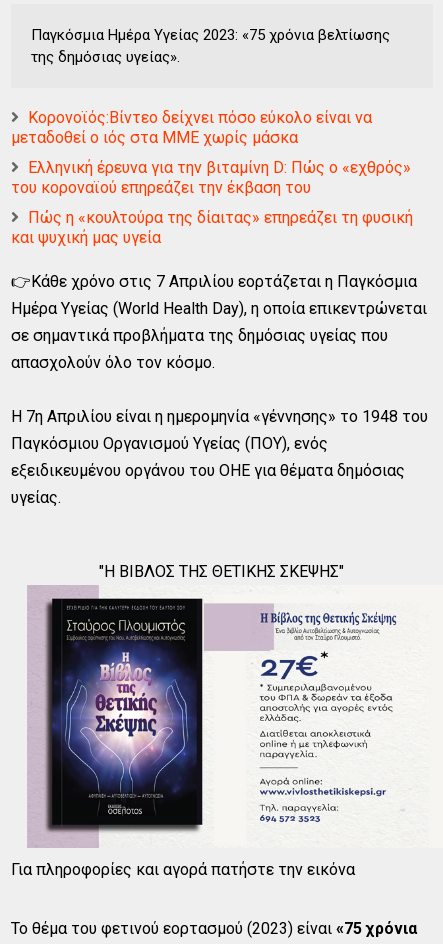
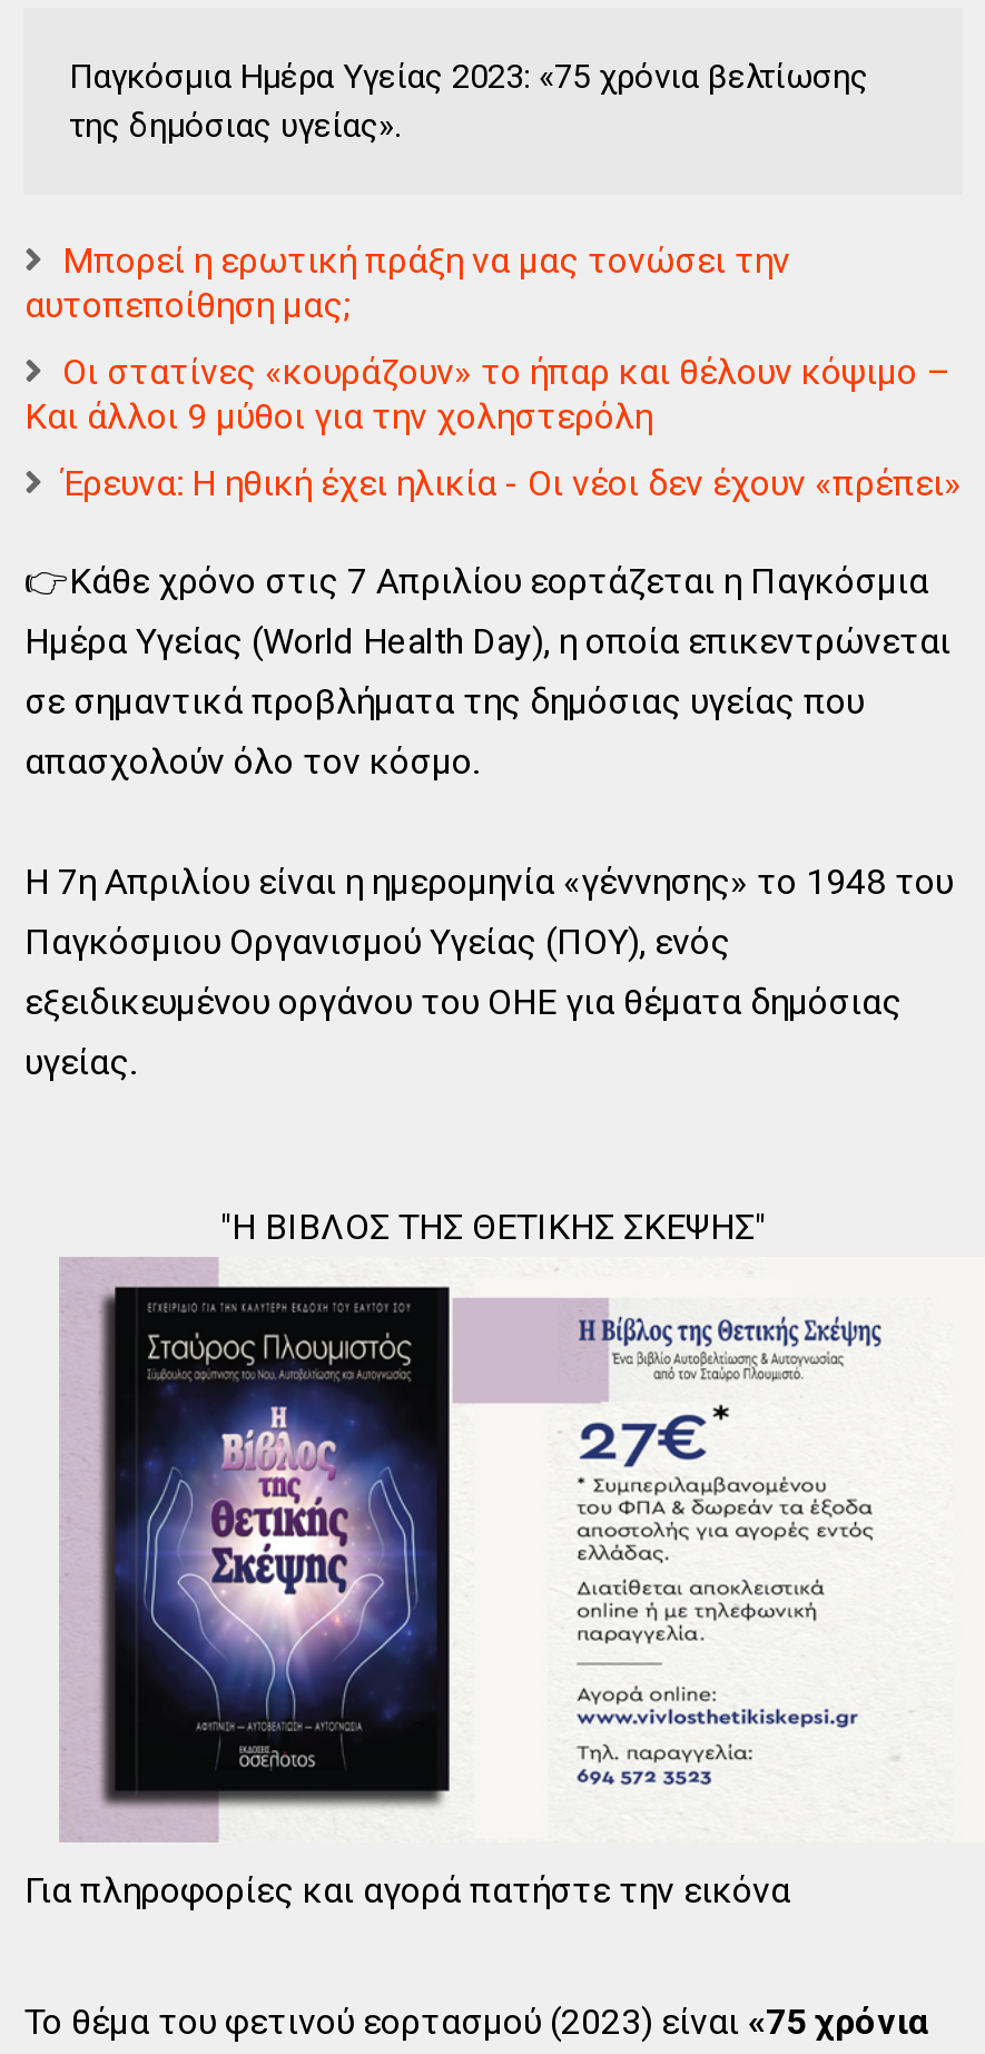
- Κορονοϊός:Βίντεο δείχνει πόσο εύκολο είναι να
- μεταδοθεί ο ιός στα ΜΜΕ χωρίς μάσκα
+ Μπορεί η ερωτική πράξη να μας τονώσει την
+ αυτοπεποίθηση μας;

- Ελληνική έρευνα για την βιταμίνη D: Πώς ο «εχθρός»
- του κοροναϊού επηρεάζει την έκβαση του
+ Οι στατίνες «κουράζουν» το ήπαρ και θέλουν κόψιμο –
+ Και άλλοι 9 μύθοι για την χοληστερόλη

- Πώς η «κουλτούρα της δίαιτας» επηρεάζει τη φυσική
- και ψυχική μας υγεία
+ Έρευνα: H ηθική έχει ηλικία - Οι νέοι δεν έχουν «πρέπει»
